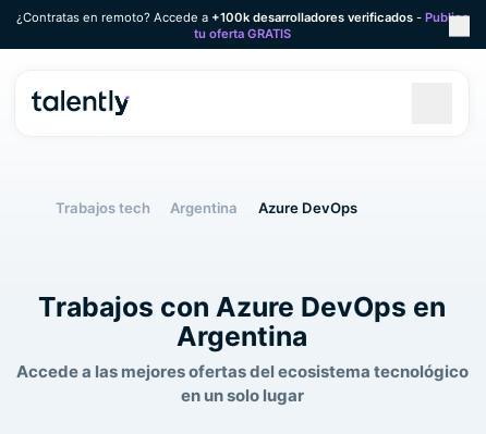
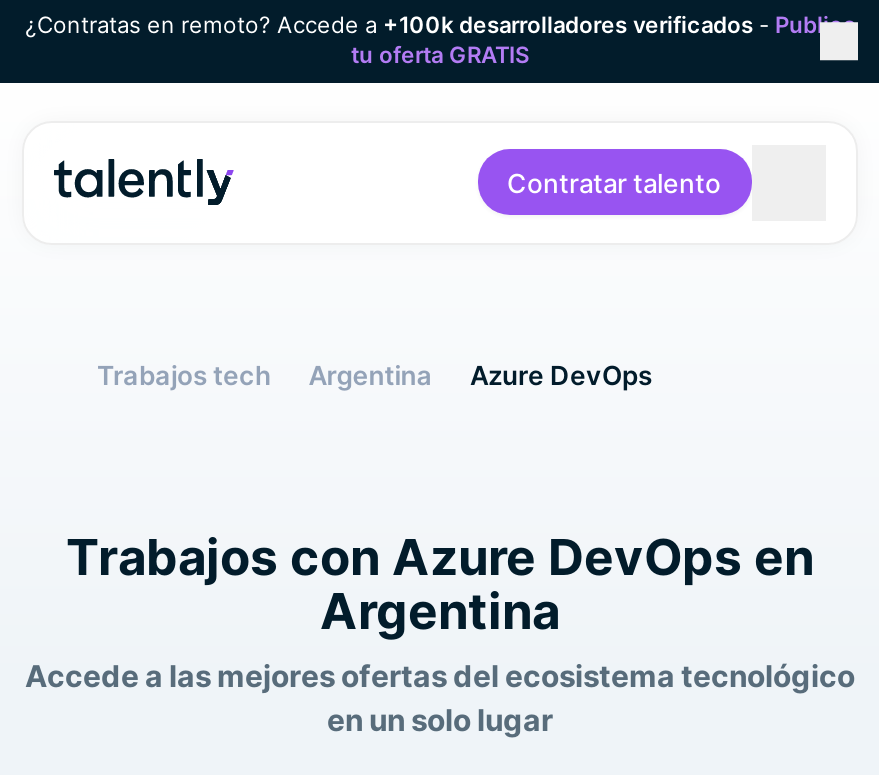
+ Contratar talento
